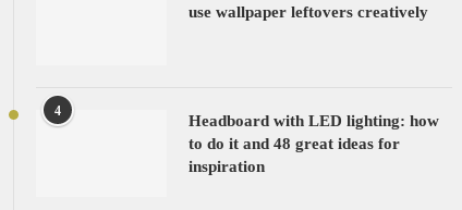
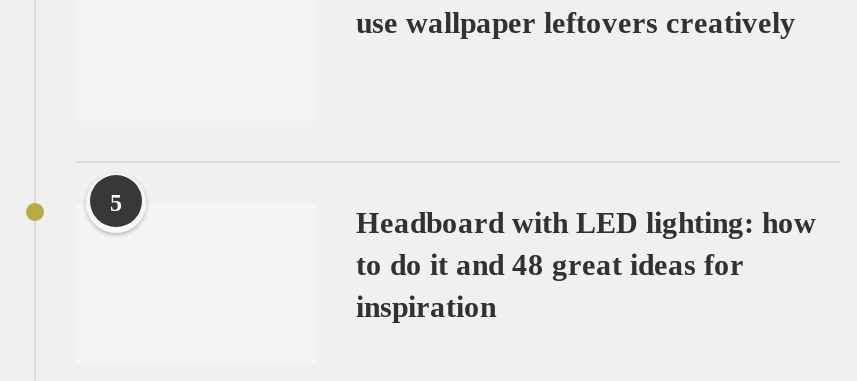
- 4
+ 5
